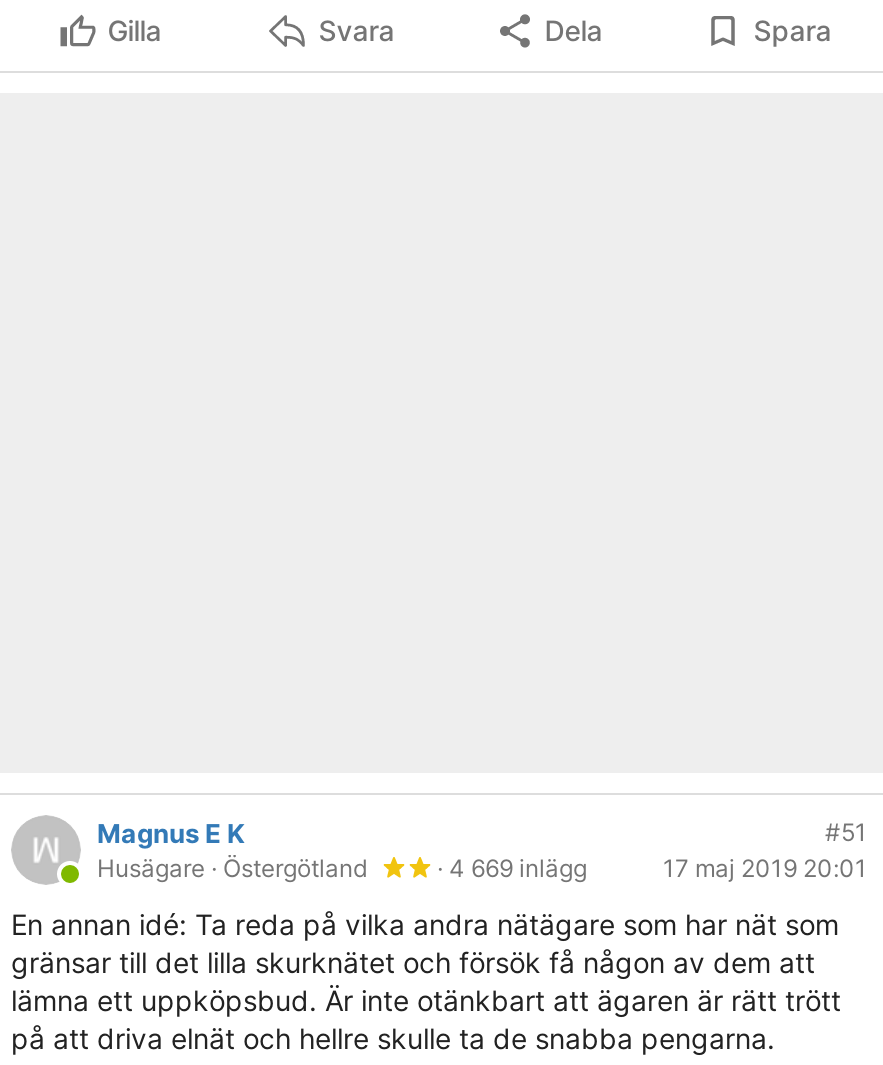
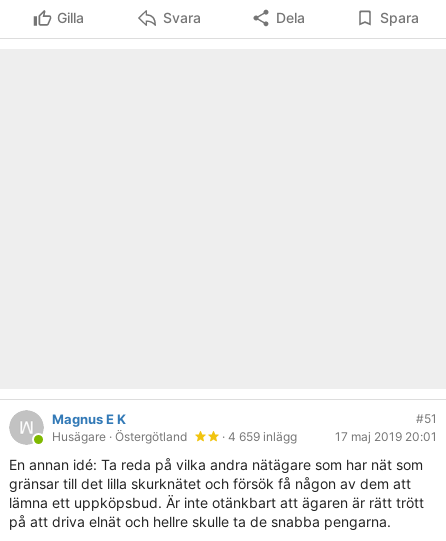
- · 4 669 inlägg
+ · 4 659 inlägg
